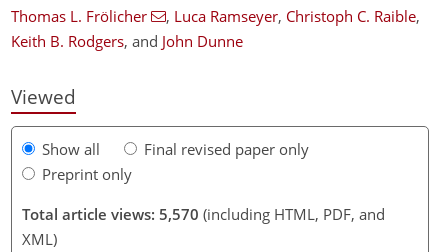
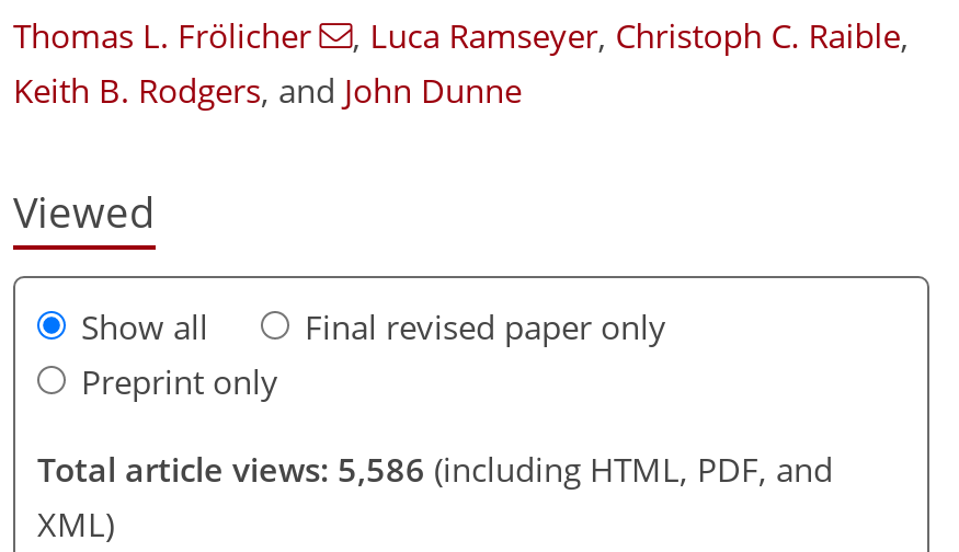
- Total article views: 5,570 (including HTML, PDF, and
+ Total article views: 5,586 (including HTML, PDF, and
